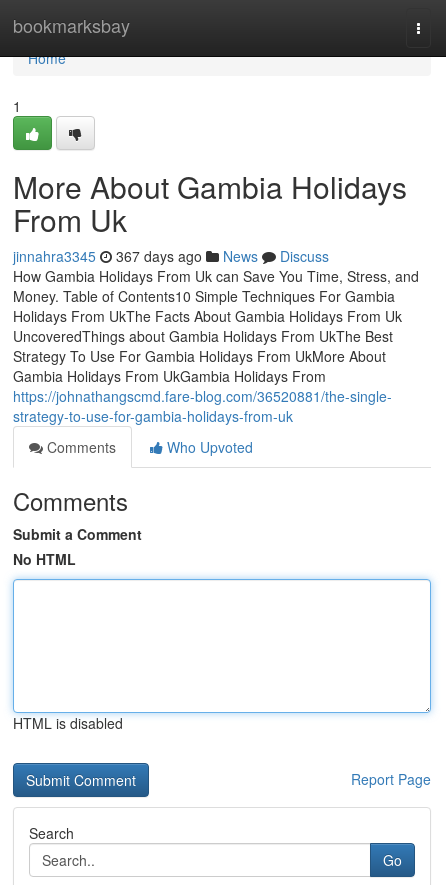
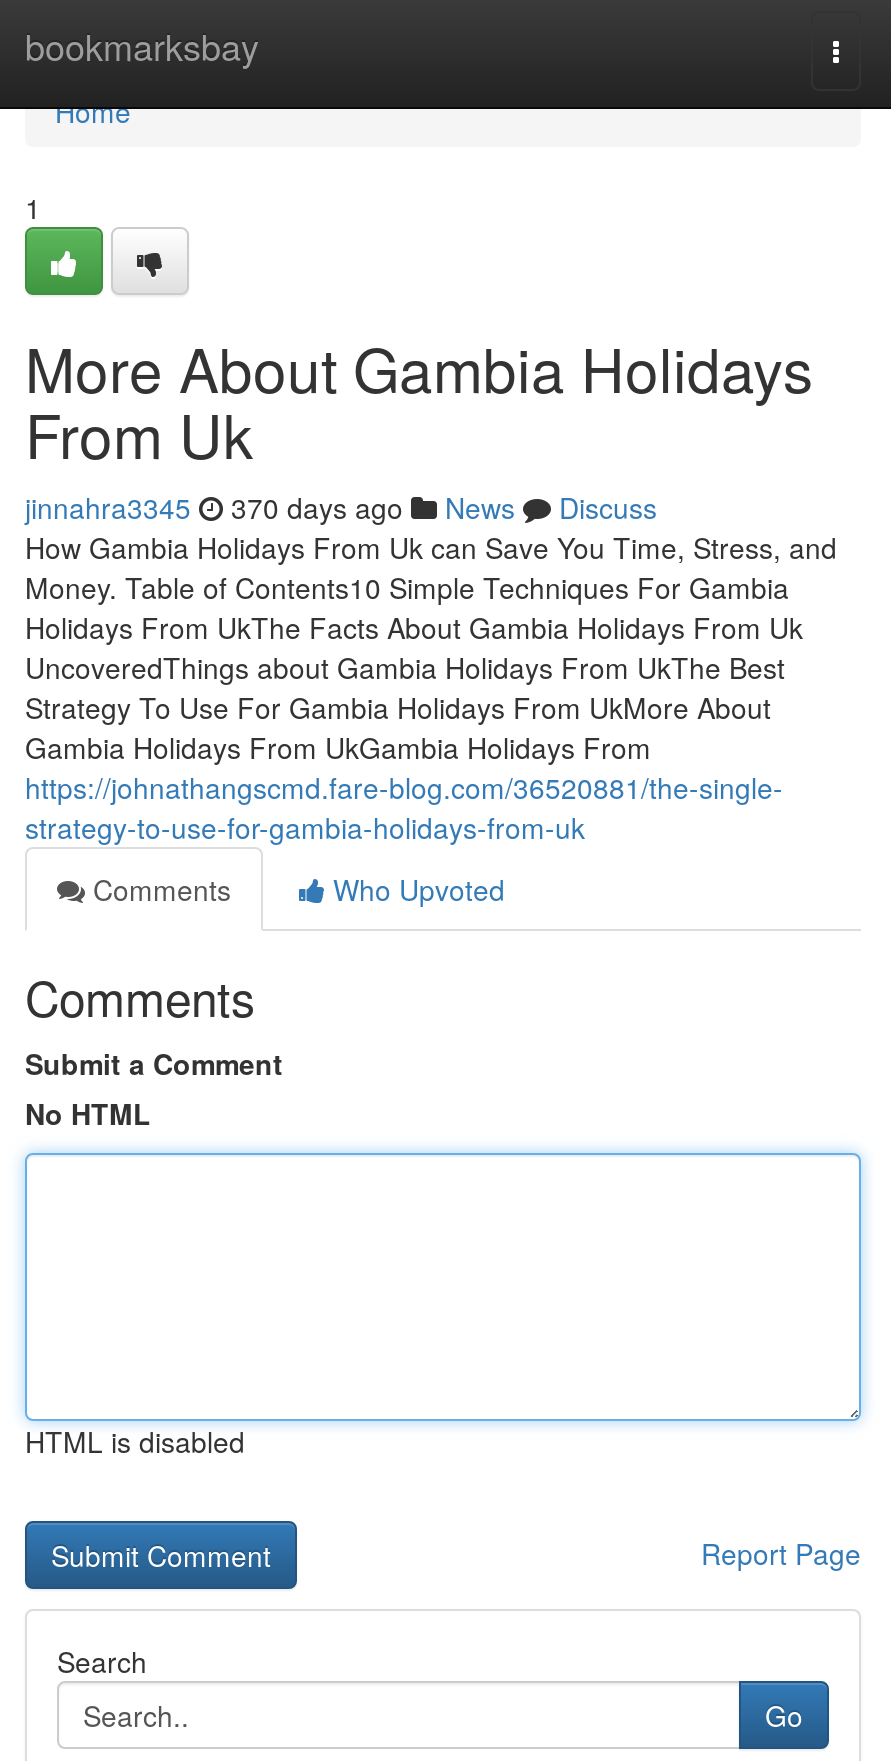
- jinnahra3345 367 days ago News Discuss
+ jinnahra3345 370 days ago News Discuss
